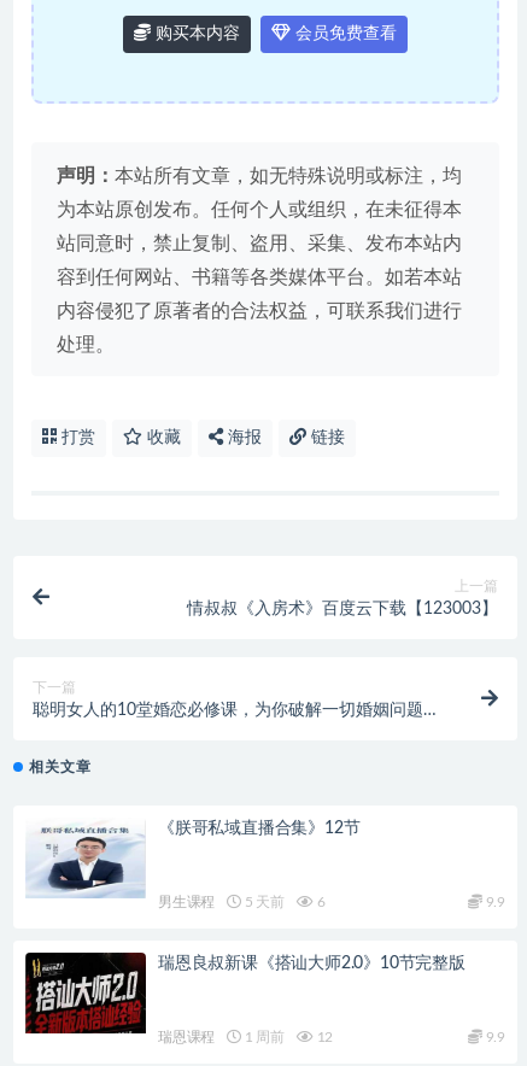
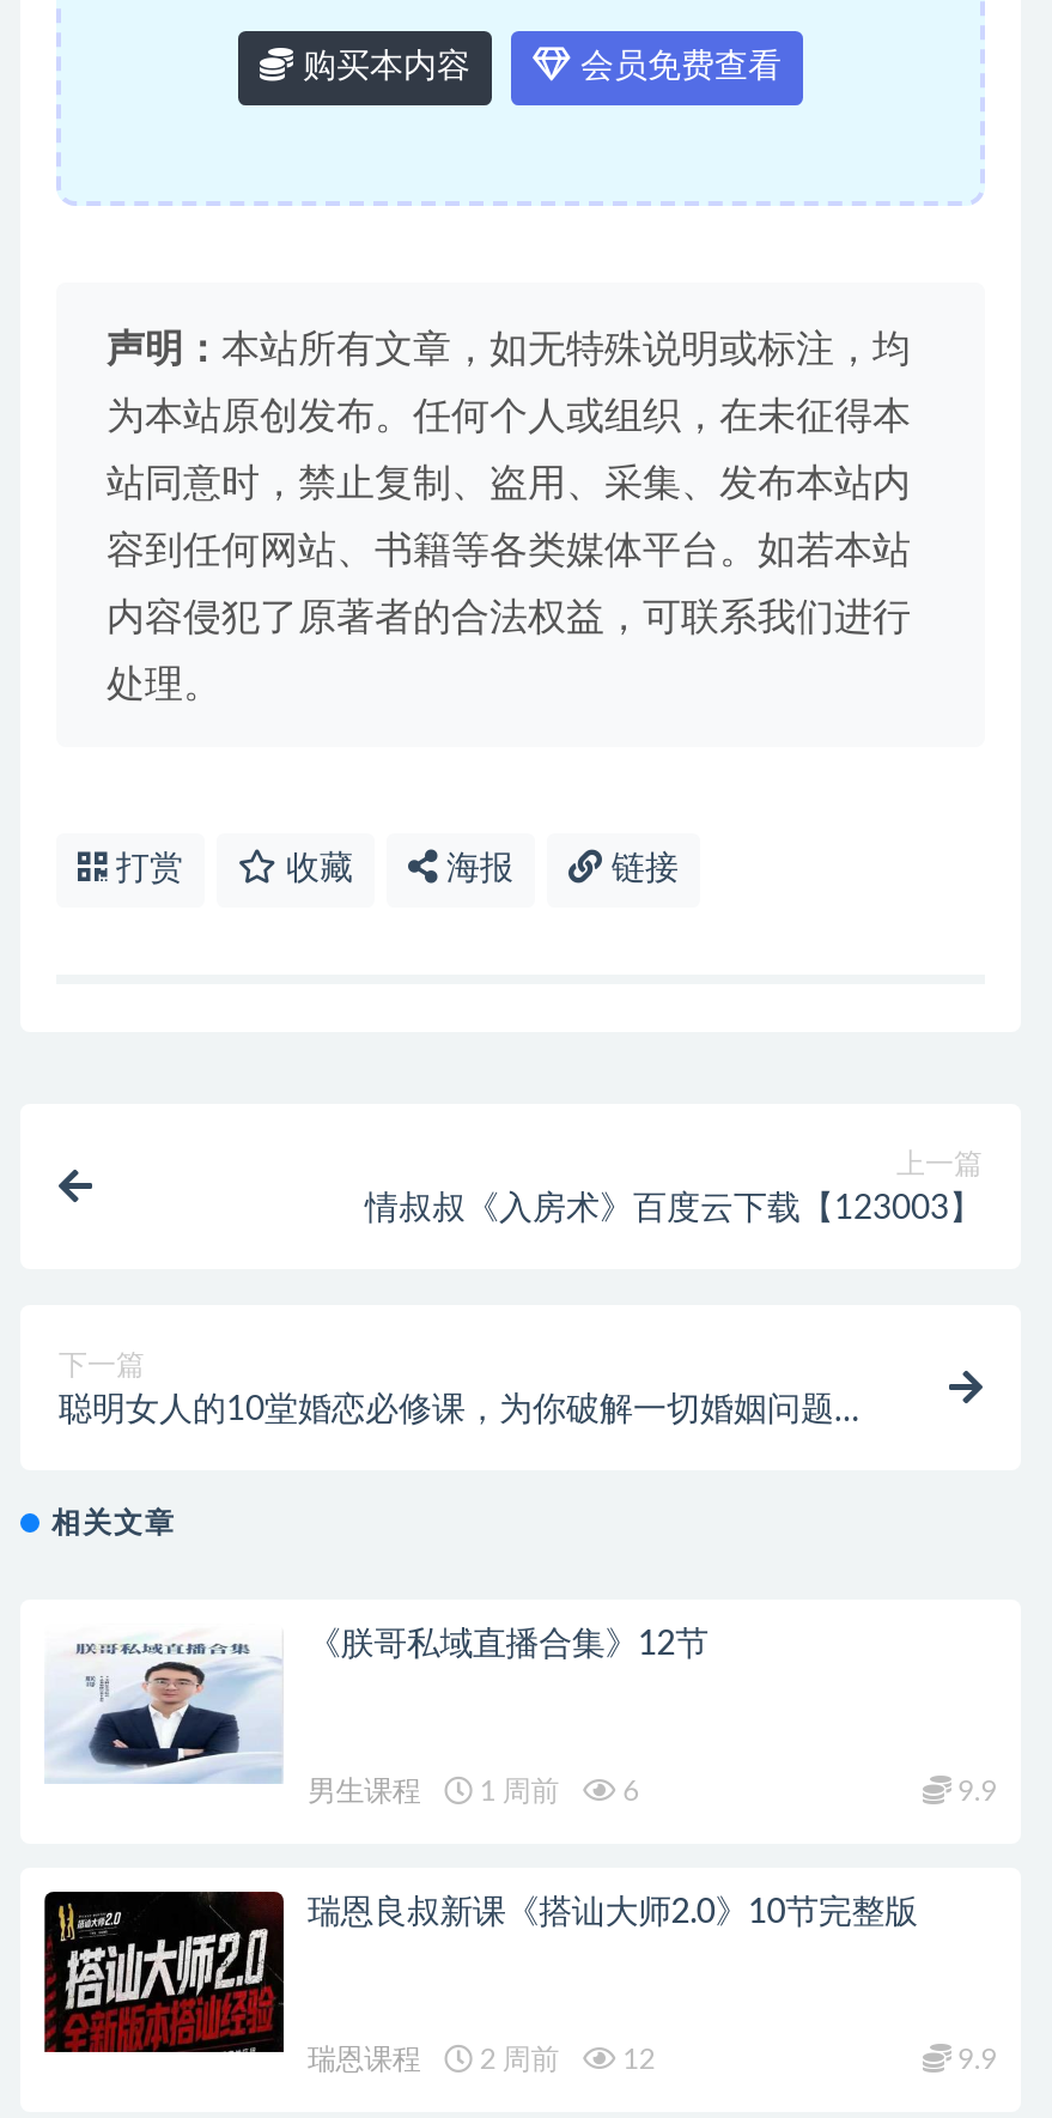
- 男生课程 5 天前 6
+ 男生课程 1 周前 6

- 瑞恩课程 1 周前 12
+ 瑞恩课程 2 周前 12
